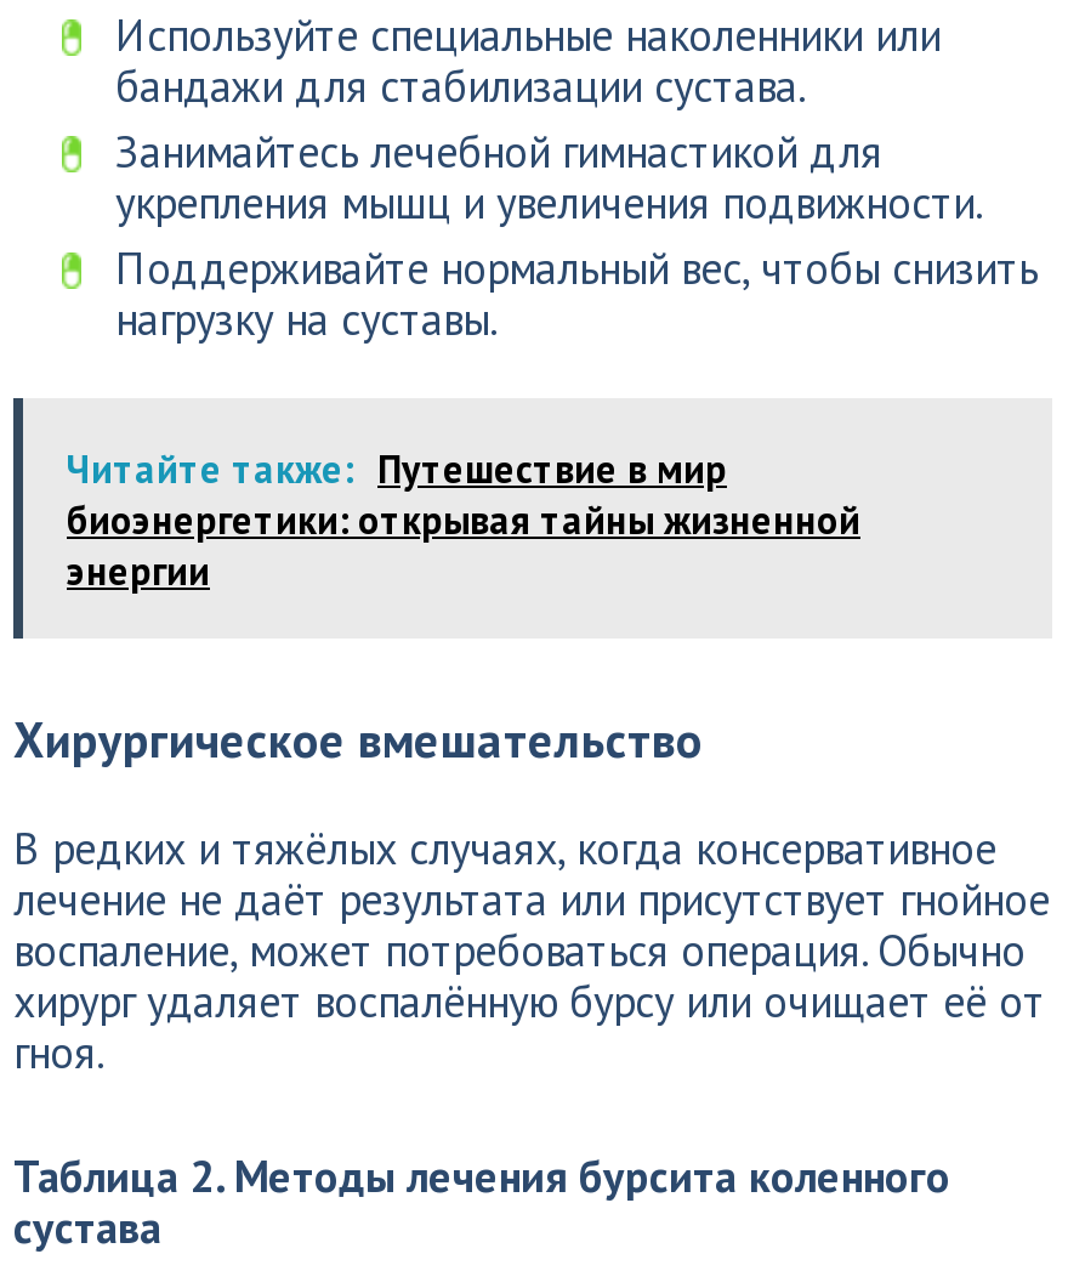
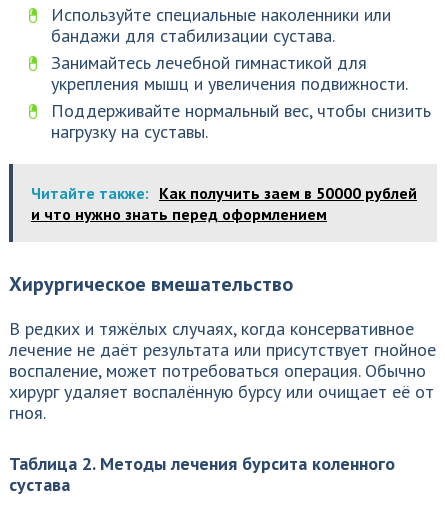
- Читайте также: Путешествие в мир
- биоэнергетики: открывая тайны жизненной
- энергии
+ Читайте также: Как получить заем в 50000 рублей
+ и что нужно знать перед оформлением
